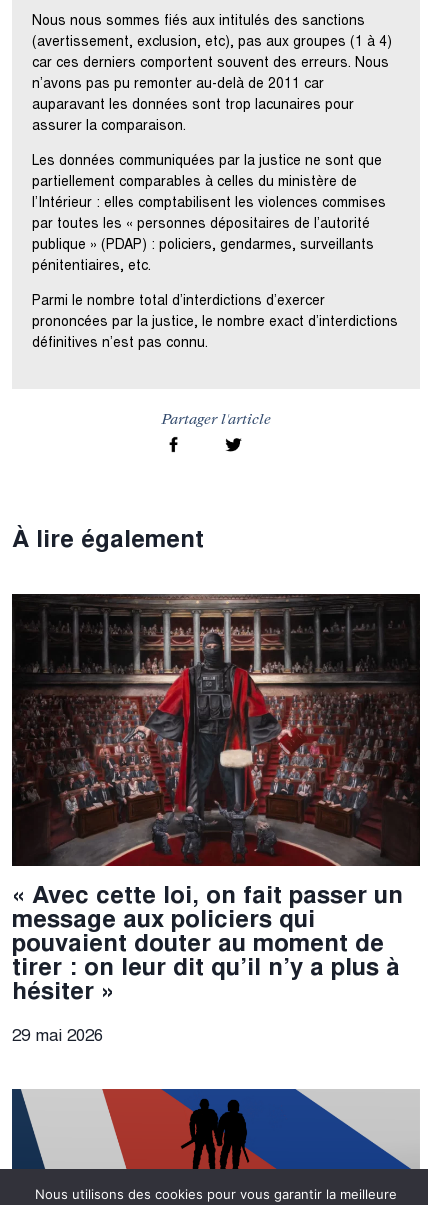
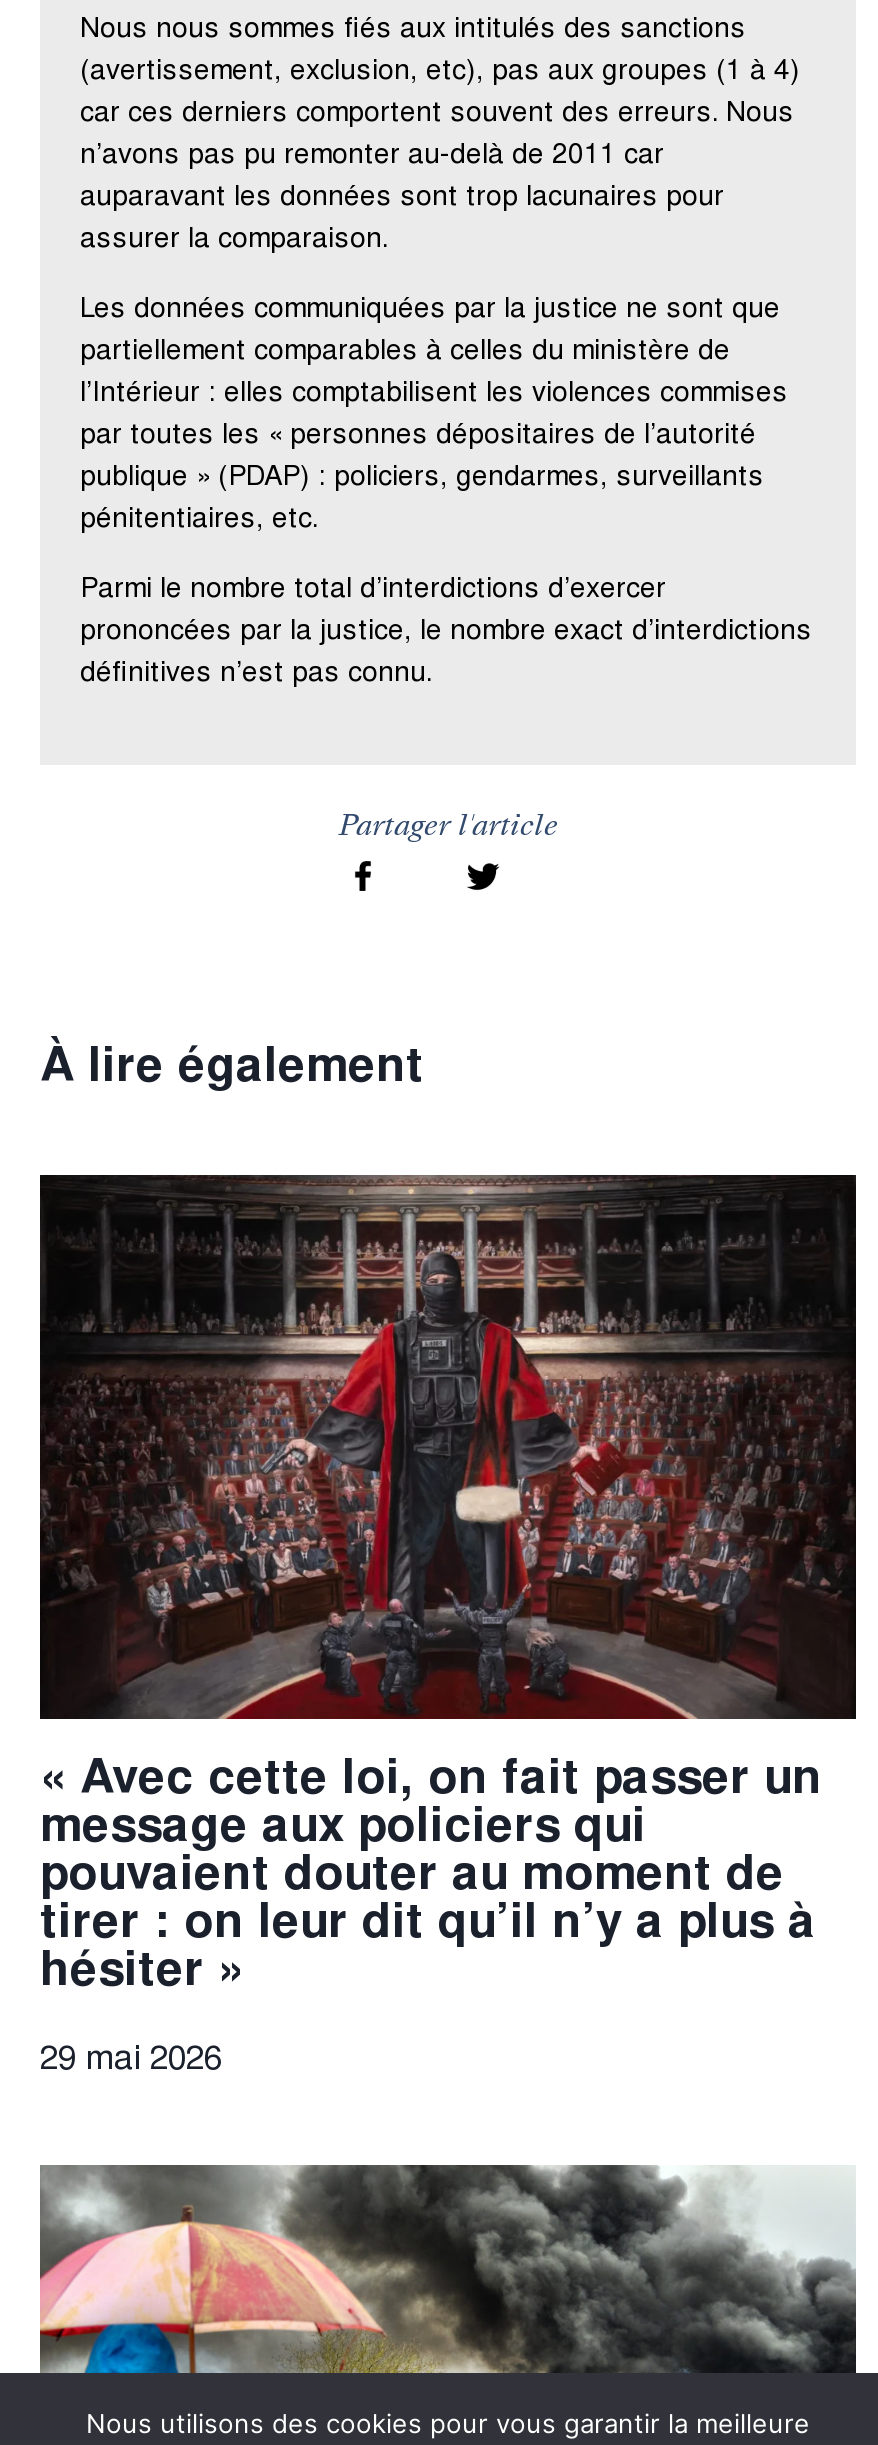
- [image]
+ [image]
